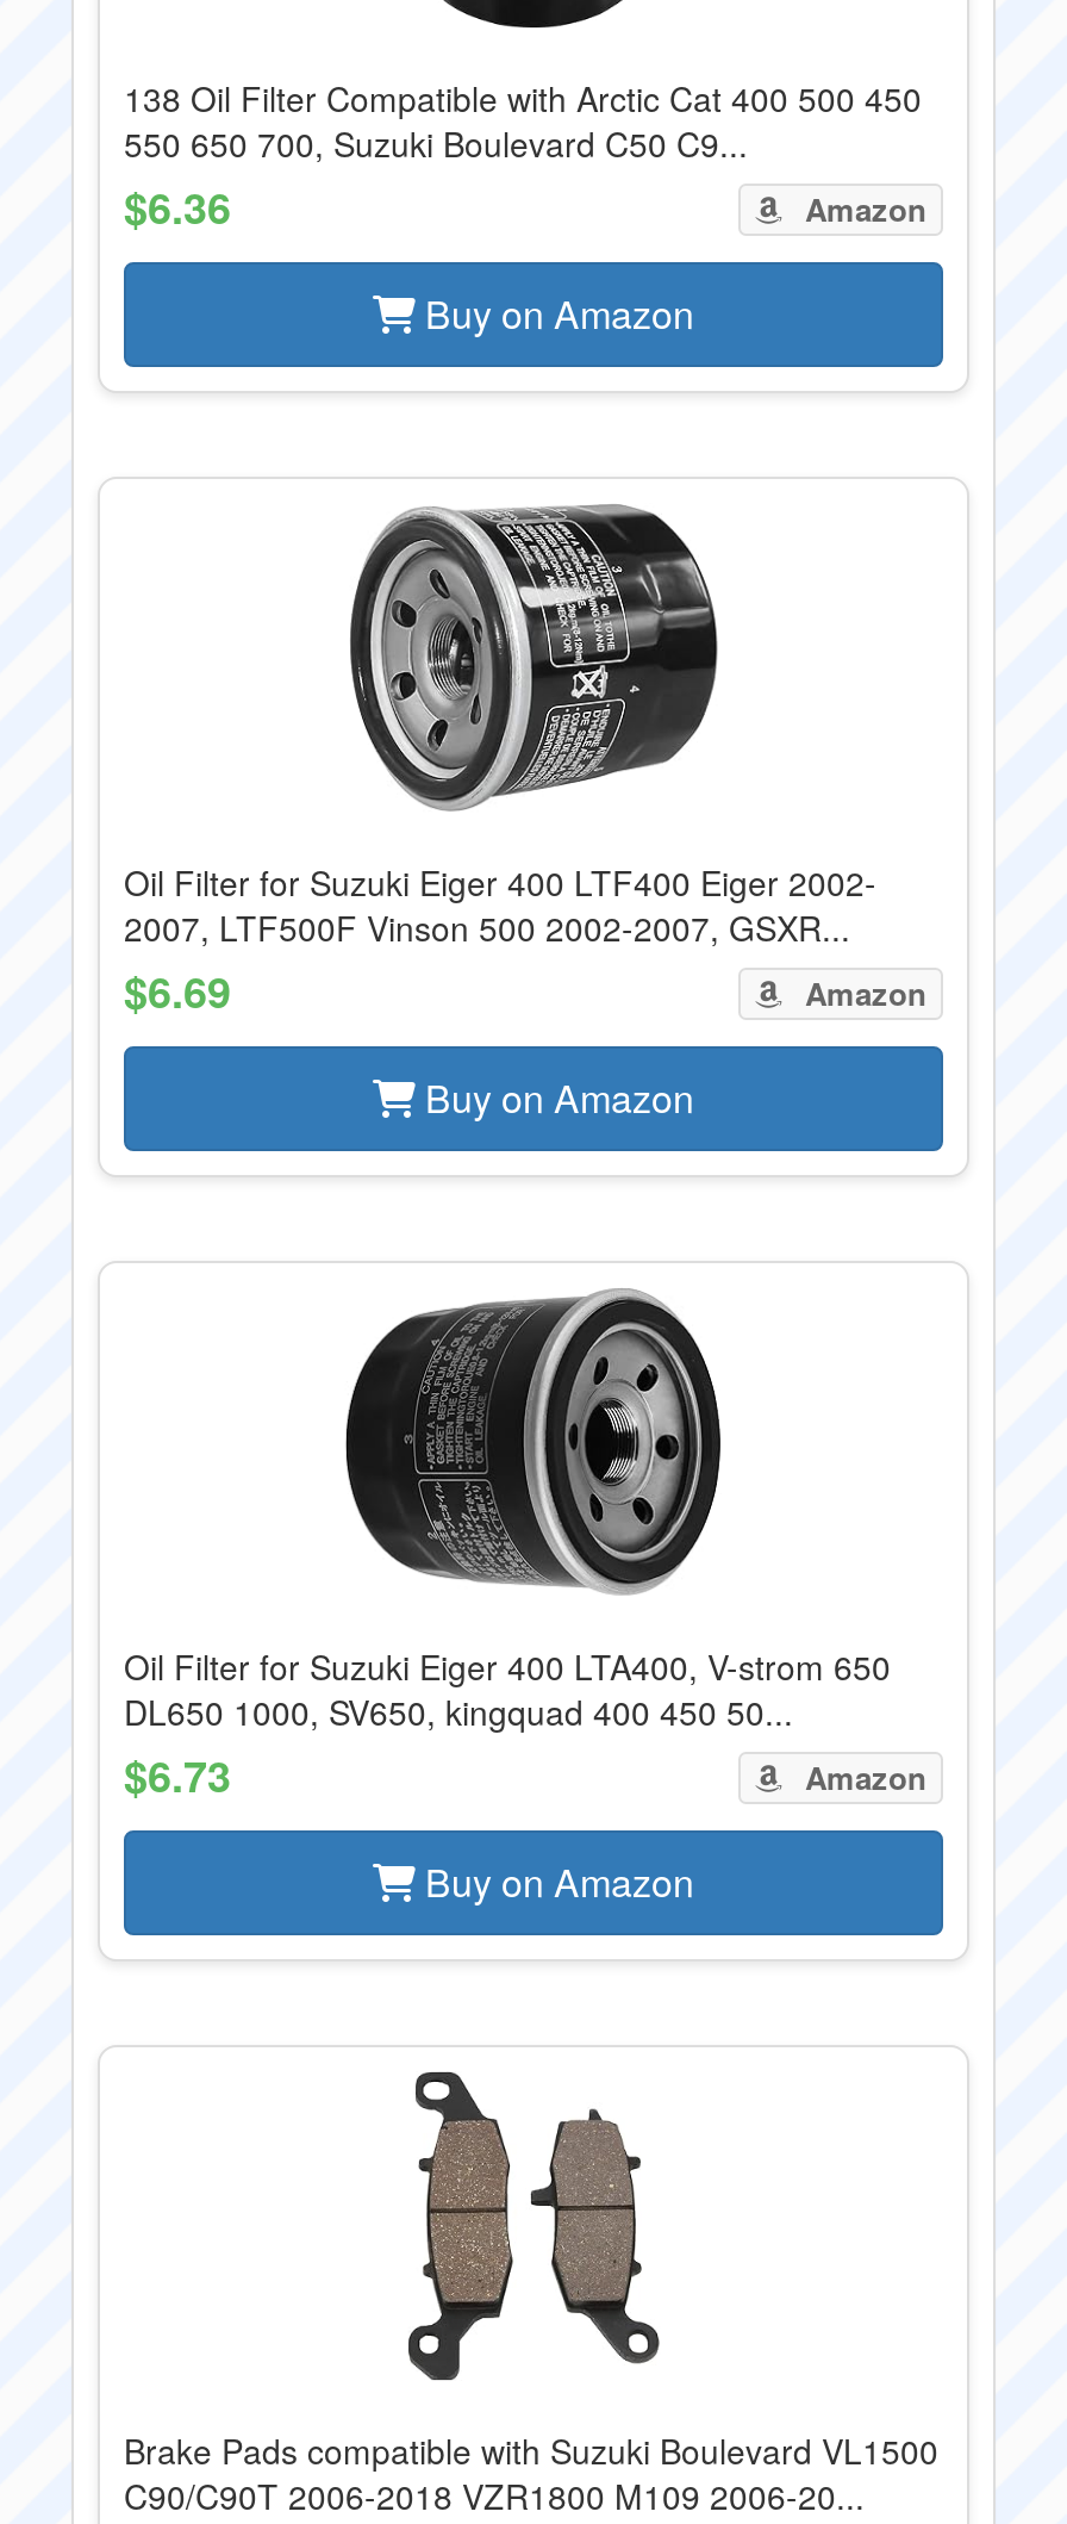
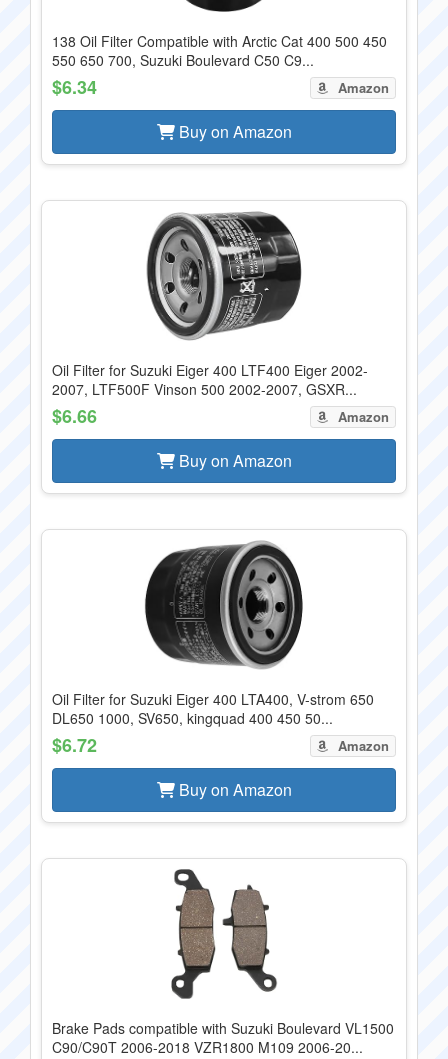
- $6.36
+ $6.34

- $6.69
+ $6.66

- $6.73
+ $6.72
